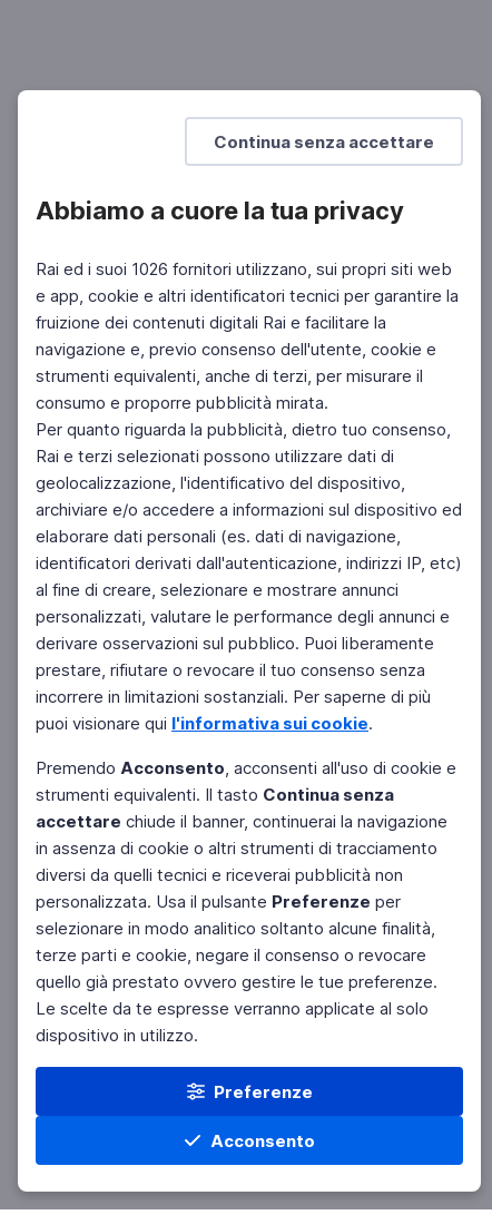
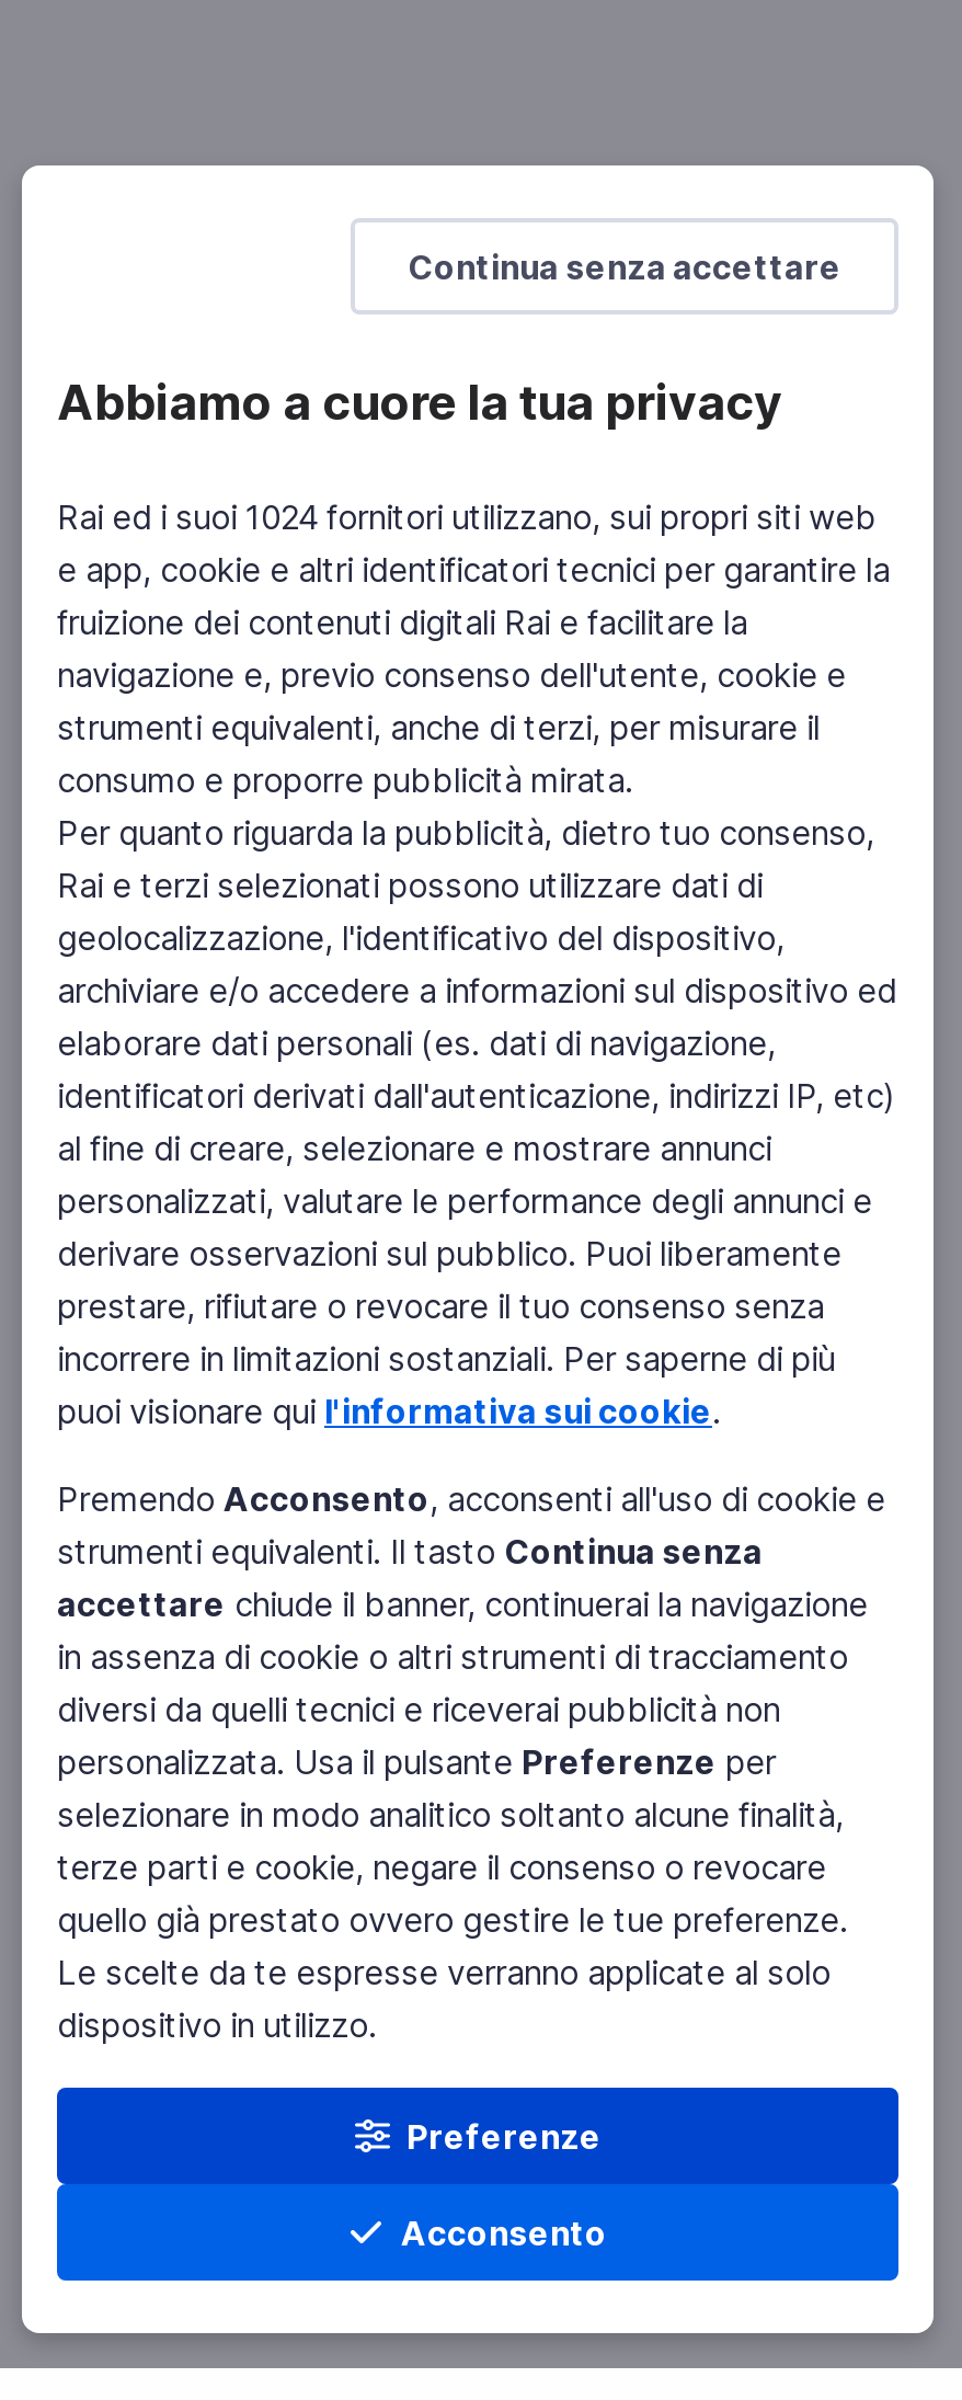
- Rai ed i suoi 1026 fornitori utilizzano, sui propri siti web
+ Rai ed i suoi 1024 fornitori utilizzano, sui propri siti web
